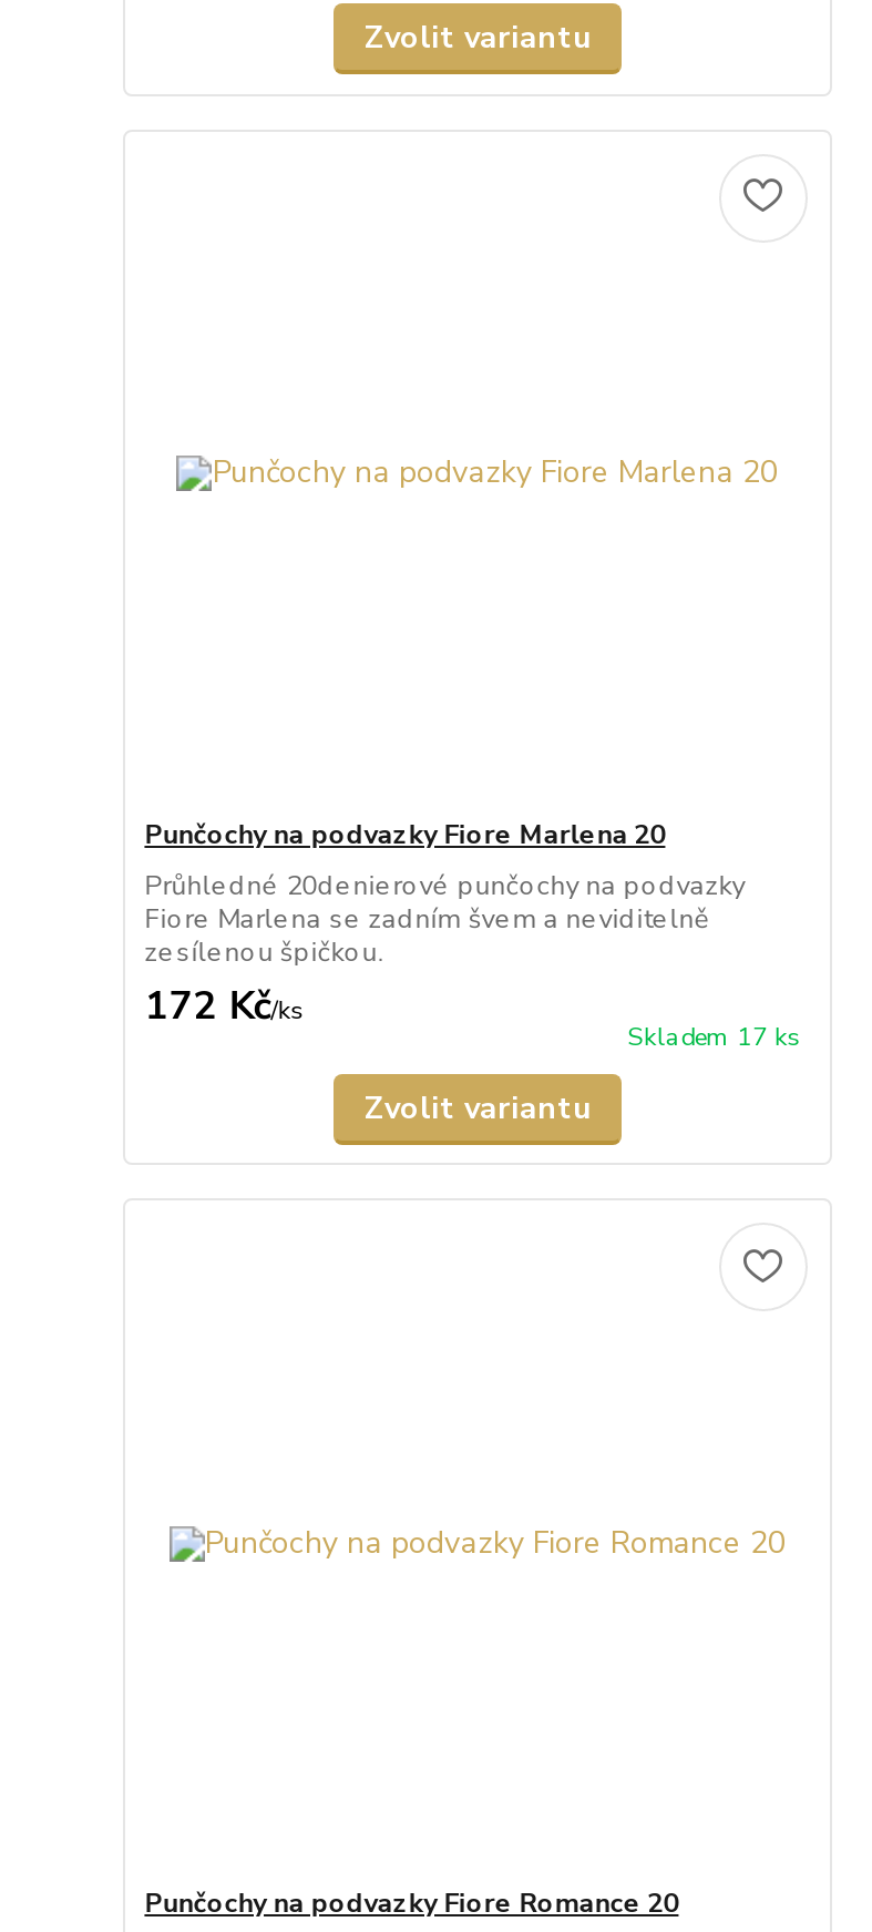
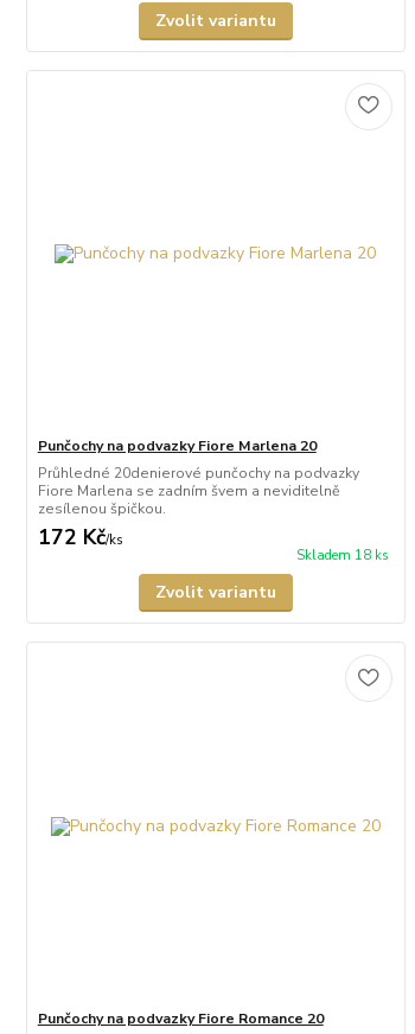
- Skladem 17 ks
+ Skladem 18 ks
